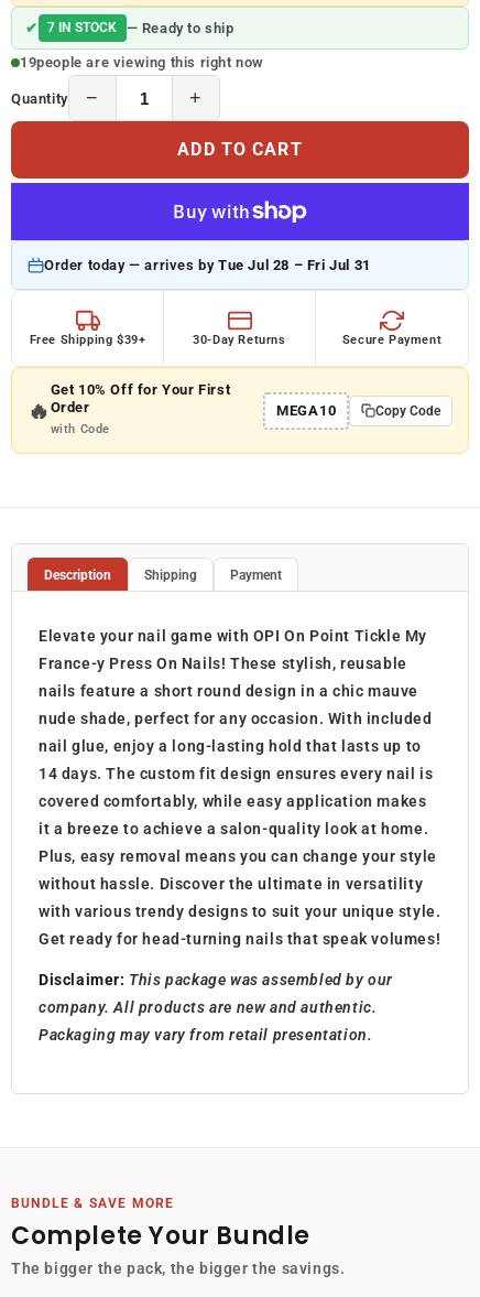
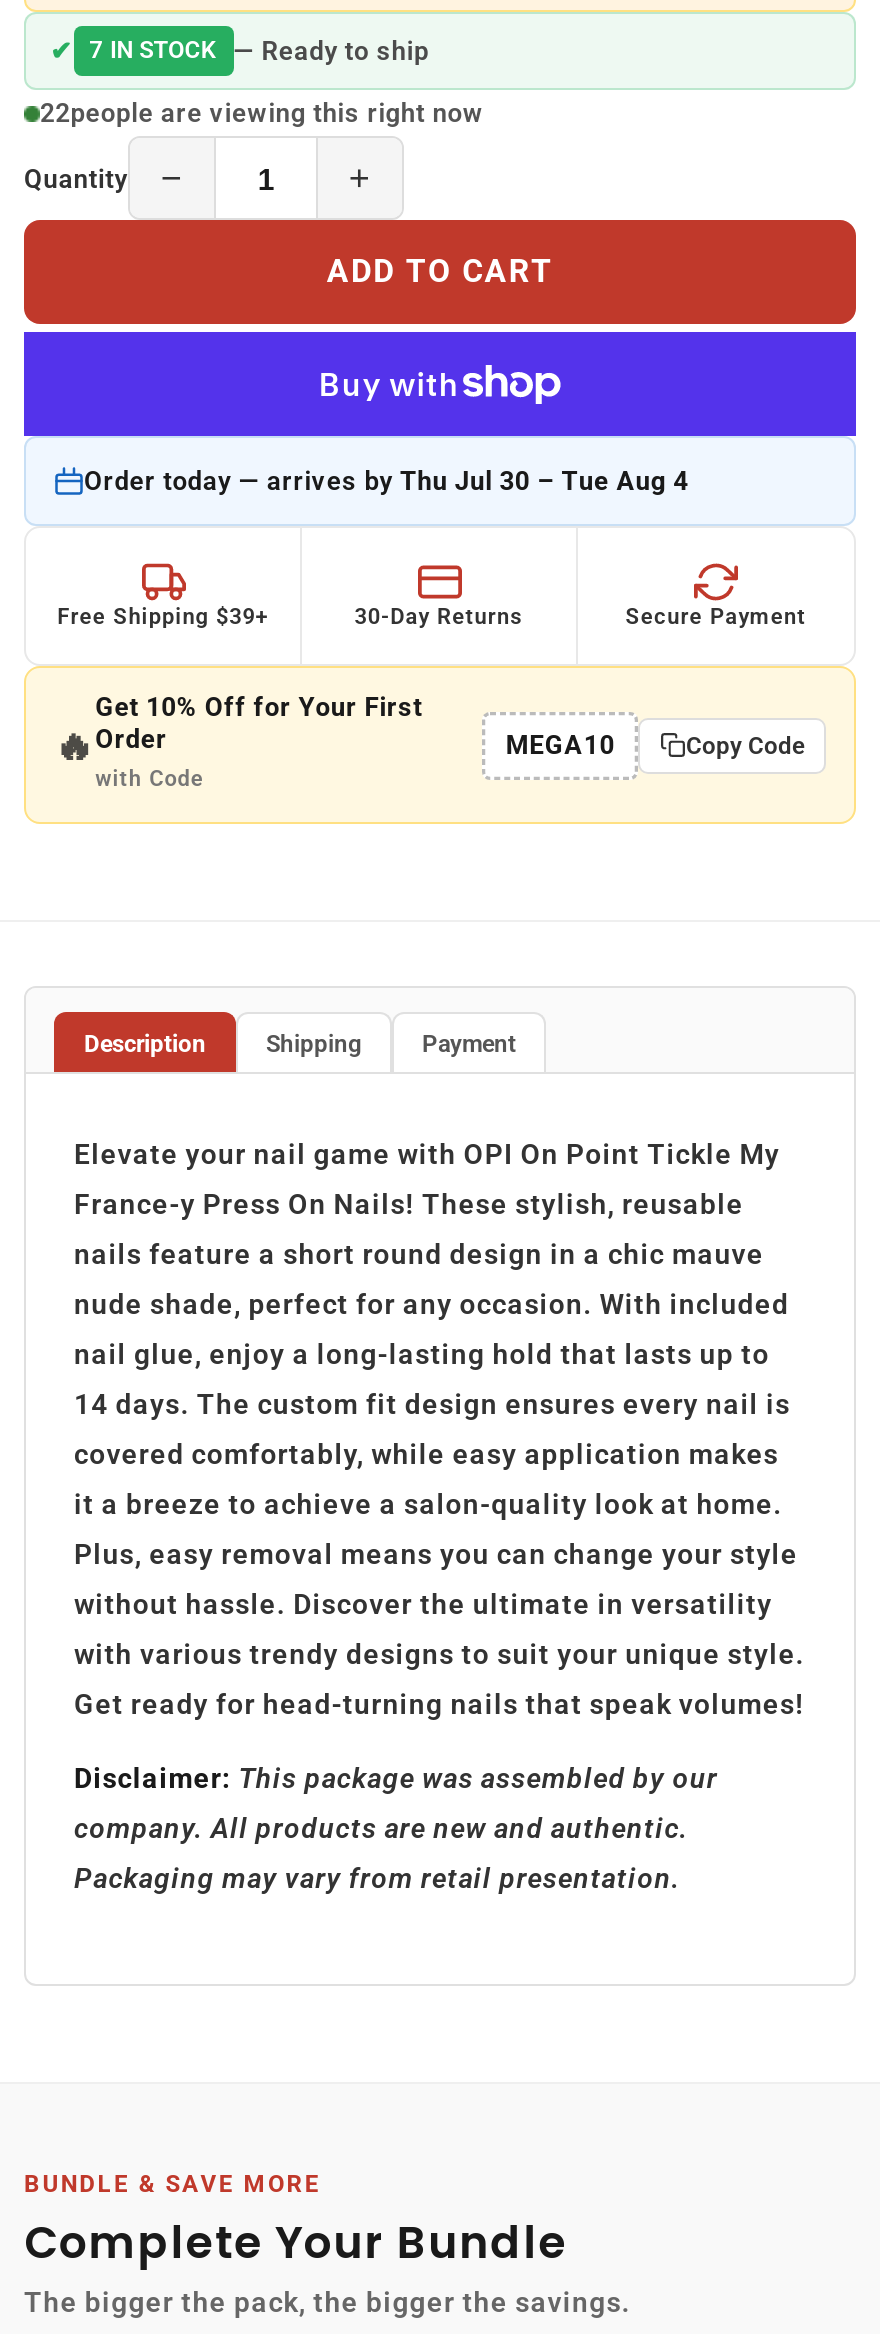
- 19people are viewing this right now
+ 22people are viewing this right now

- Order today — arrives by Tue Jul 28 – Fri Jul 31
+ Order today — arrives by Thu Jul 30 – Tue Aug 4
